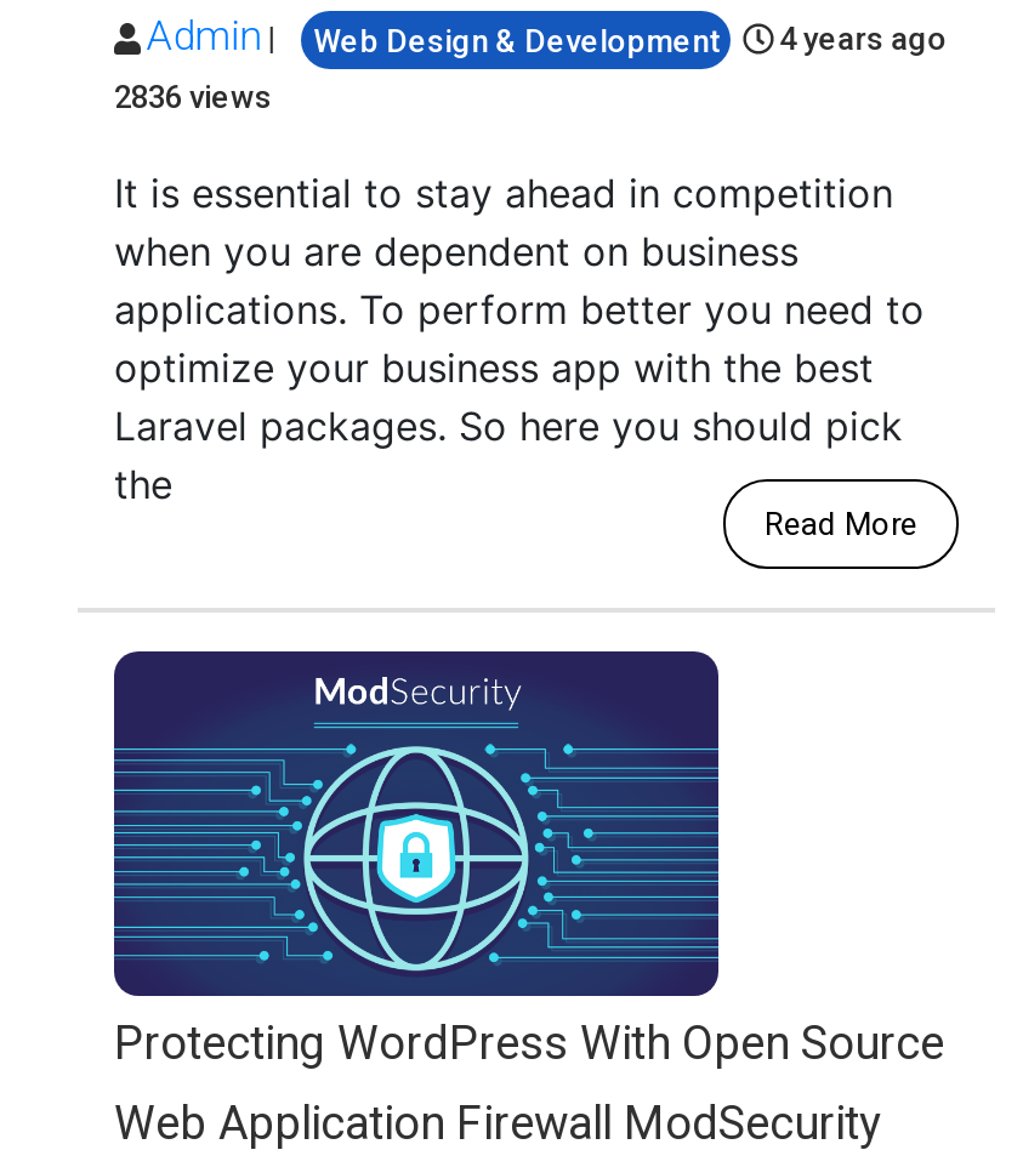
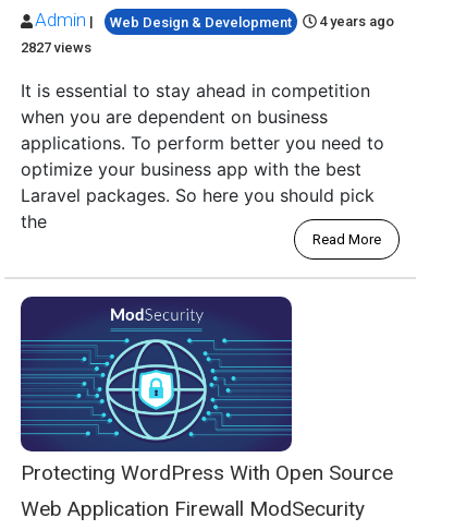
- 2836 views
+ 2827 views
